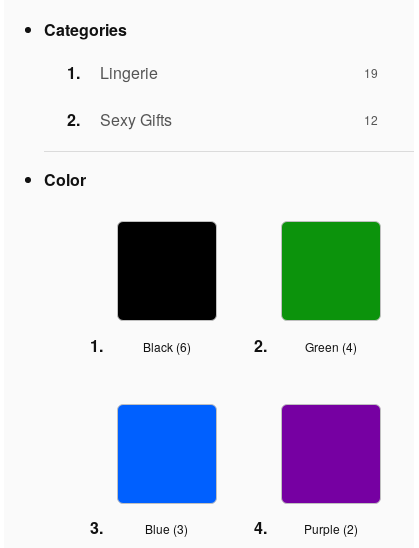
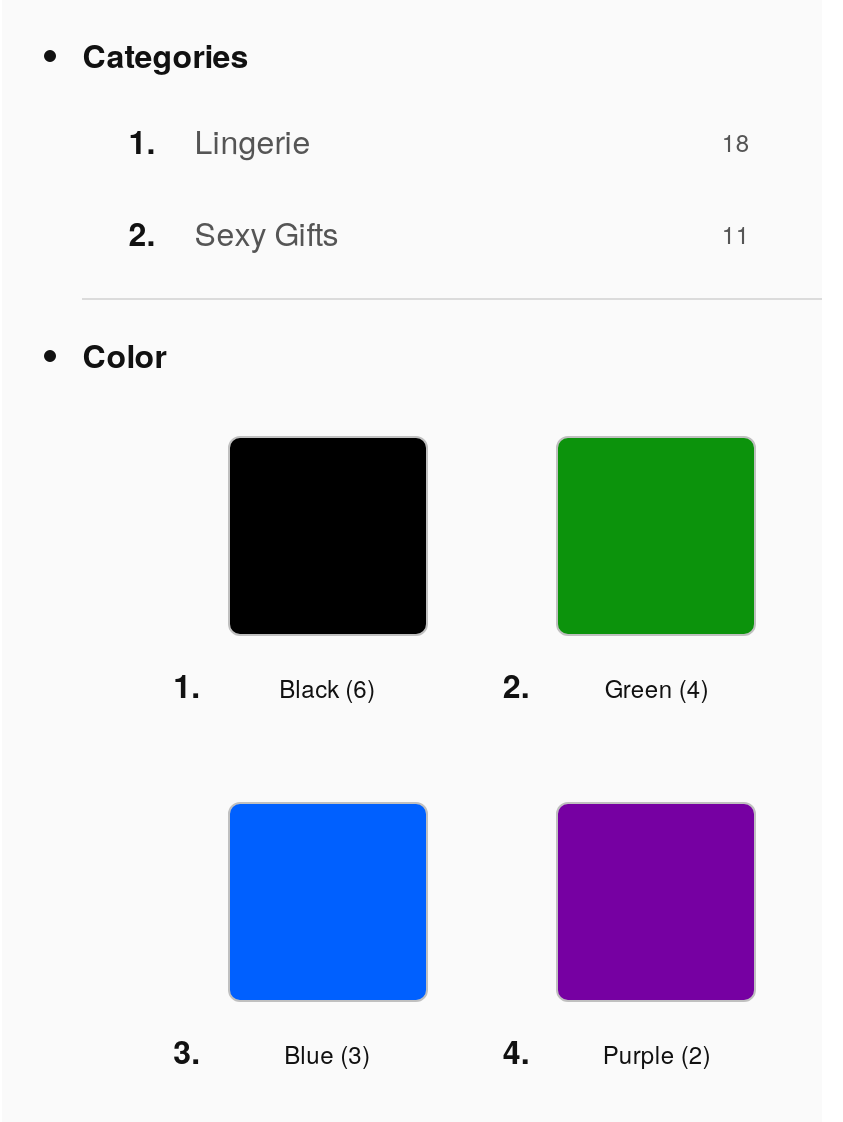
- 19
+ 18

- 12
+ 11
